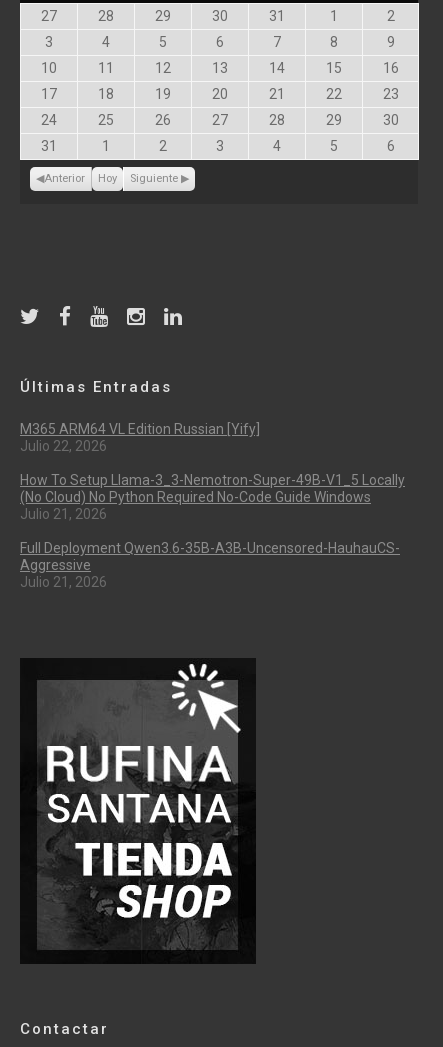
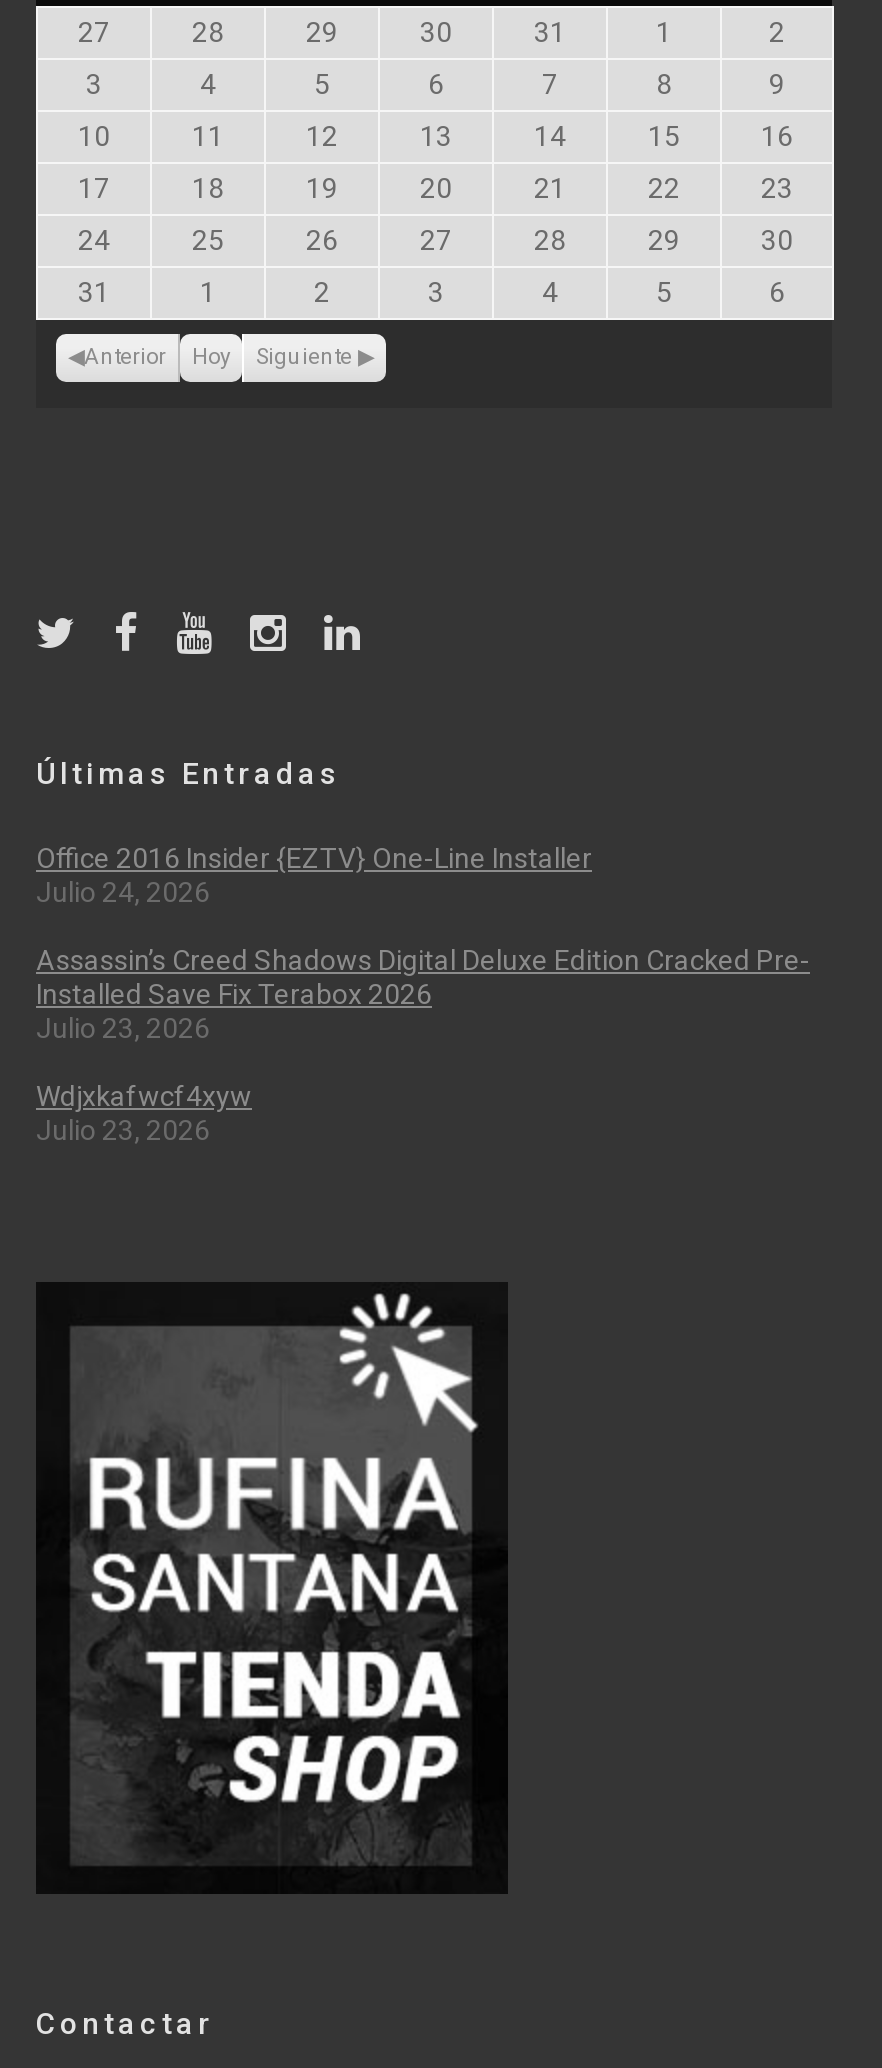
- M365 ARM64 VL Edition Russian [Yify]
- Julio 22, 2026
+ Office 2016 Insider {EZTV} One-Line Installer
+ Julio 24, 2026

- How To Setup Llama-3_3-Nemotron-Super-49B-V1_5 Locally
- (No Cloud) No Python Required No-Code Guide Windows
- Julio 21, 2026
+ Assassin’s Creed Shadows Digital Deluxe Edition Cracked Pre-
+ Installed Save Fix Terabox 2026
+ Julio 23, 2026

- Full Deployment Qwen3.6-35B-A3B-Uncensored-HauhauCS-
- Aggressive
- Julio 21, 2026
+ Wdjxkafwcf4xyw
+ Julio 23, 2026
